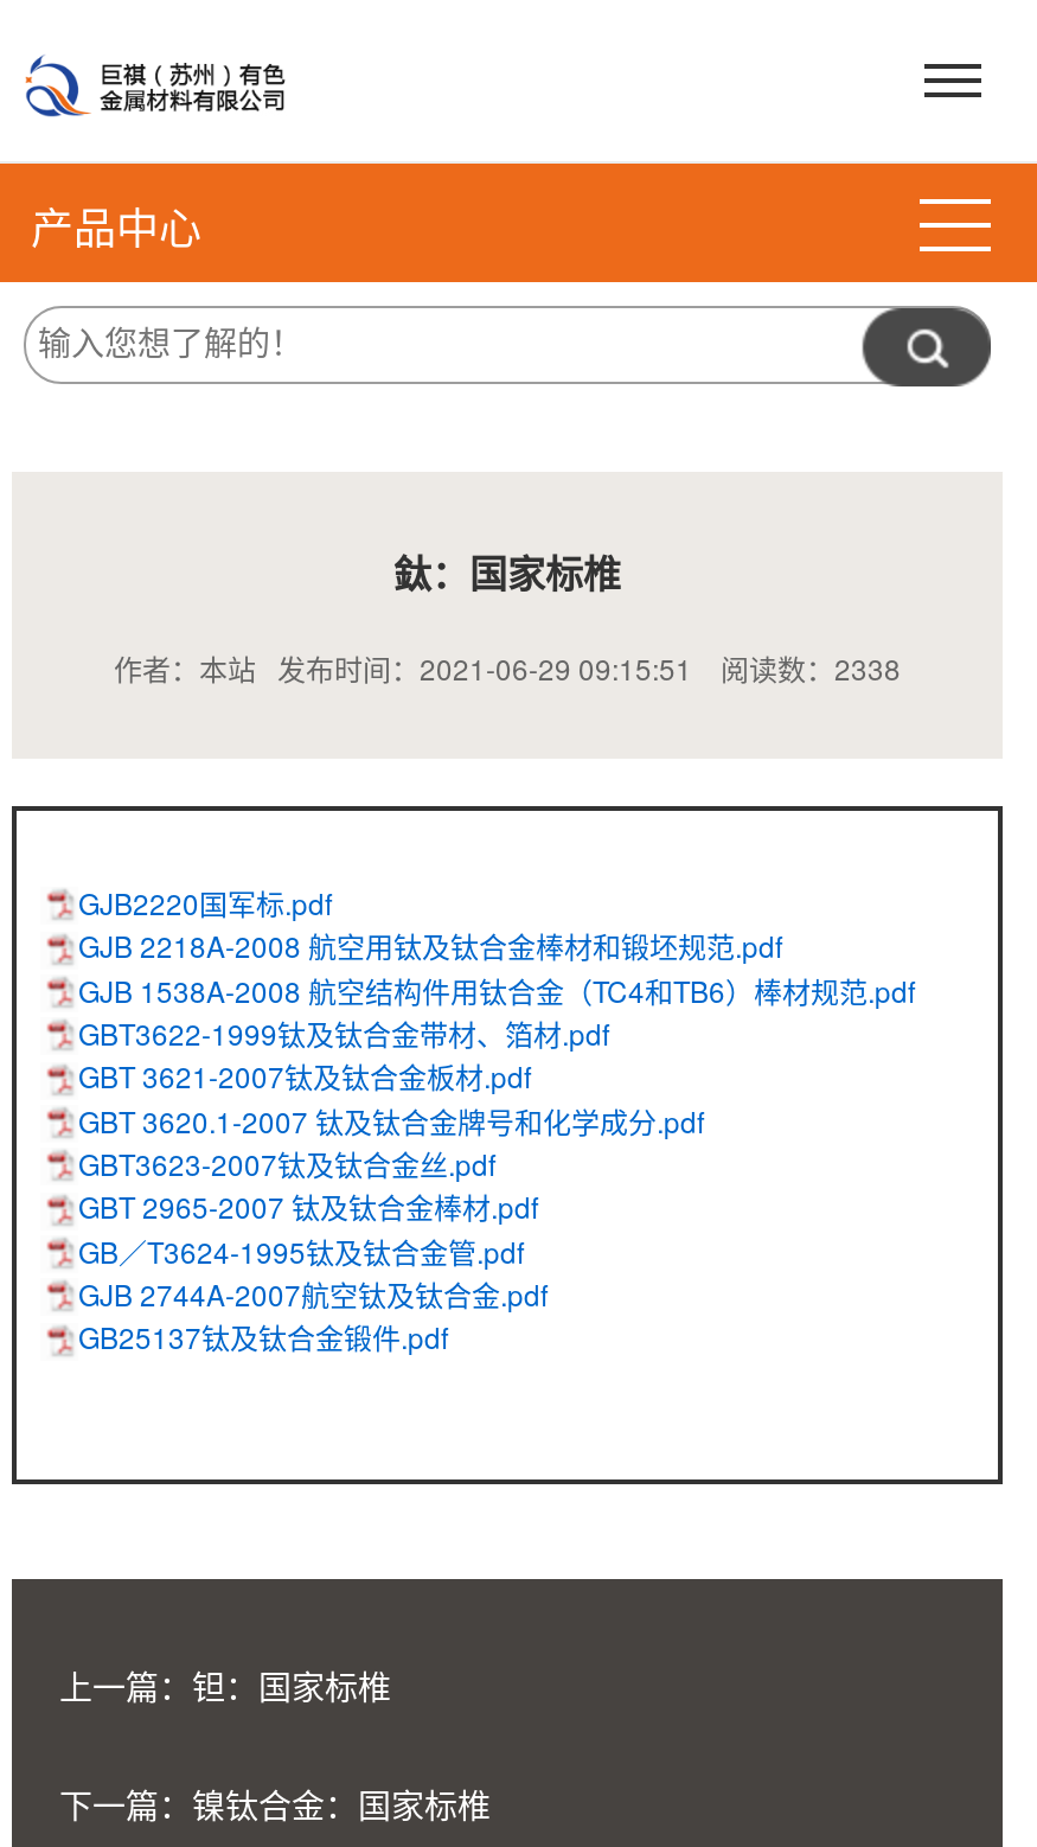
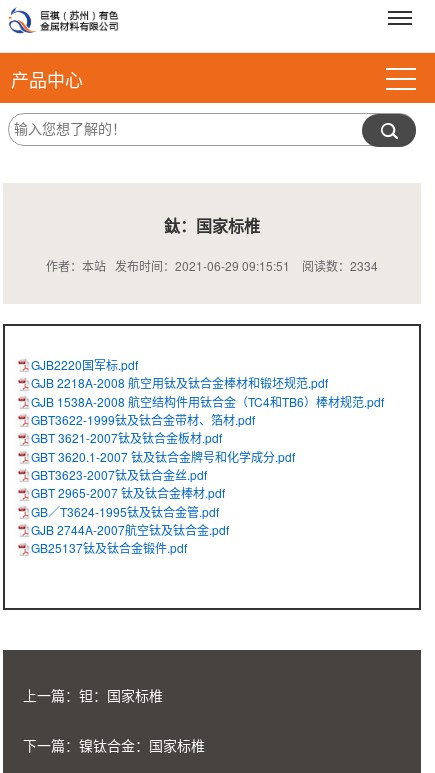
- 作者：本站 发布时间：2021-06-29 09:15:51 阅读数：2338
+ 作者：本站 发布时间：2021-06-29 09:15:51 阅读数：2334
